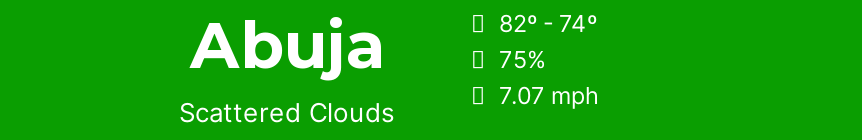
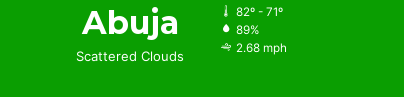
- 82º - 74º
+ 82º - 71º

- 75%
+ 89%

- 7.07 mph
+ 2.68 mph
